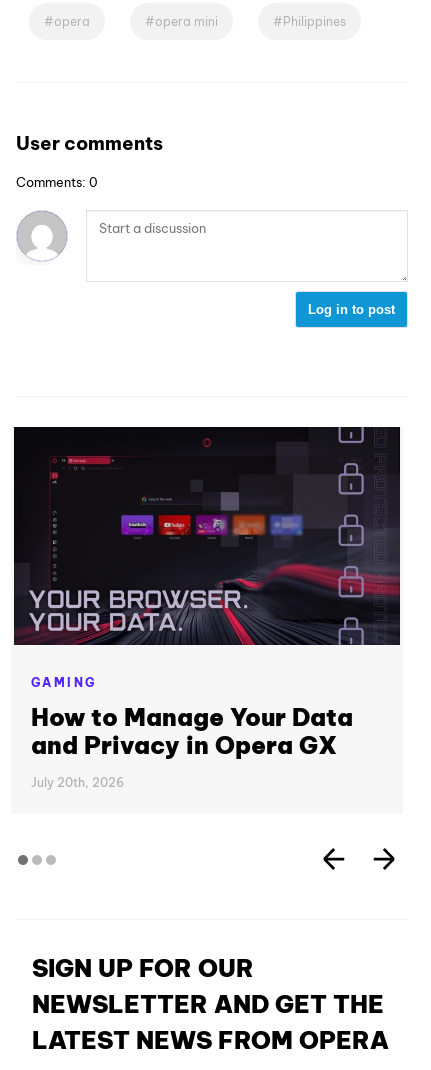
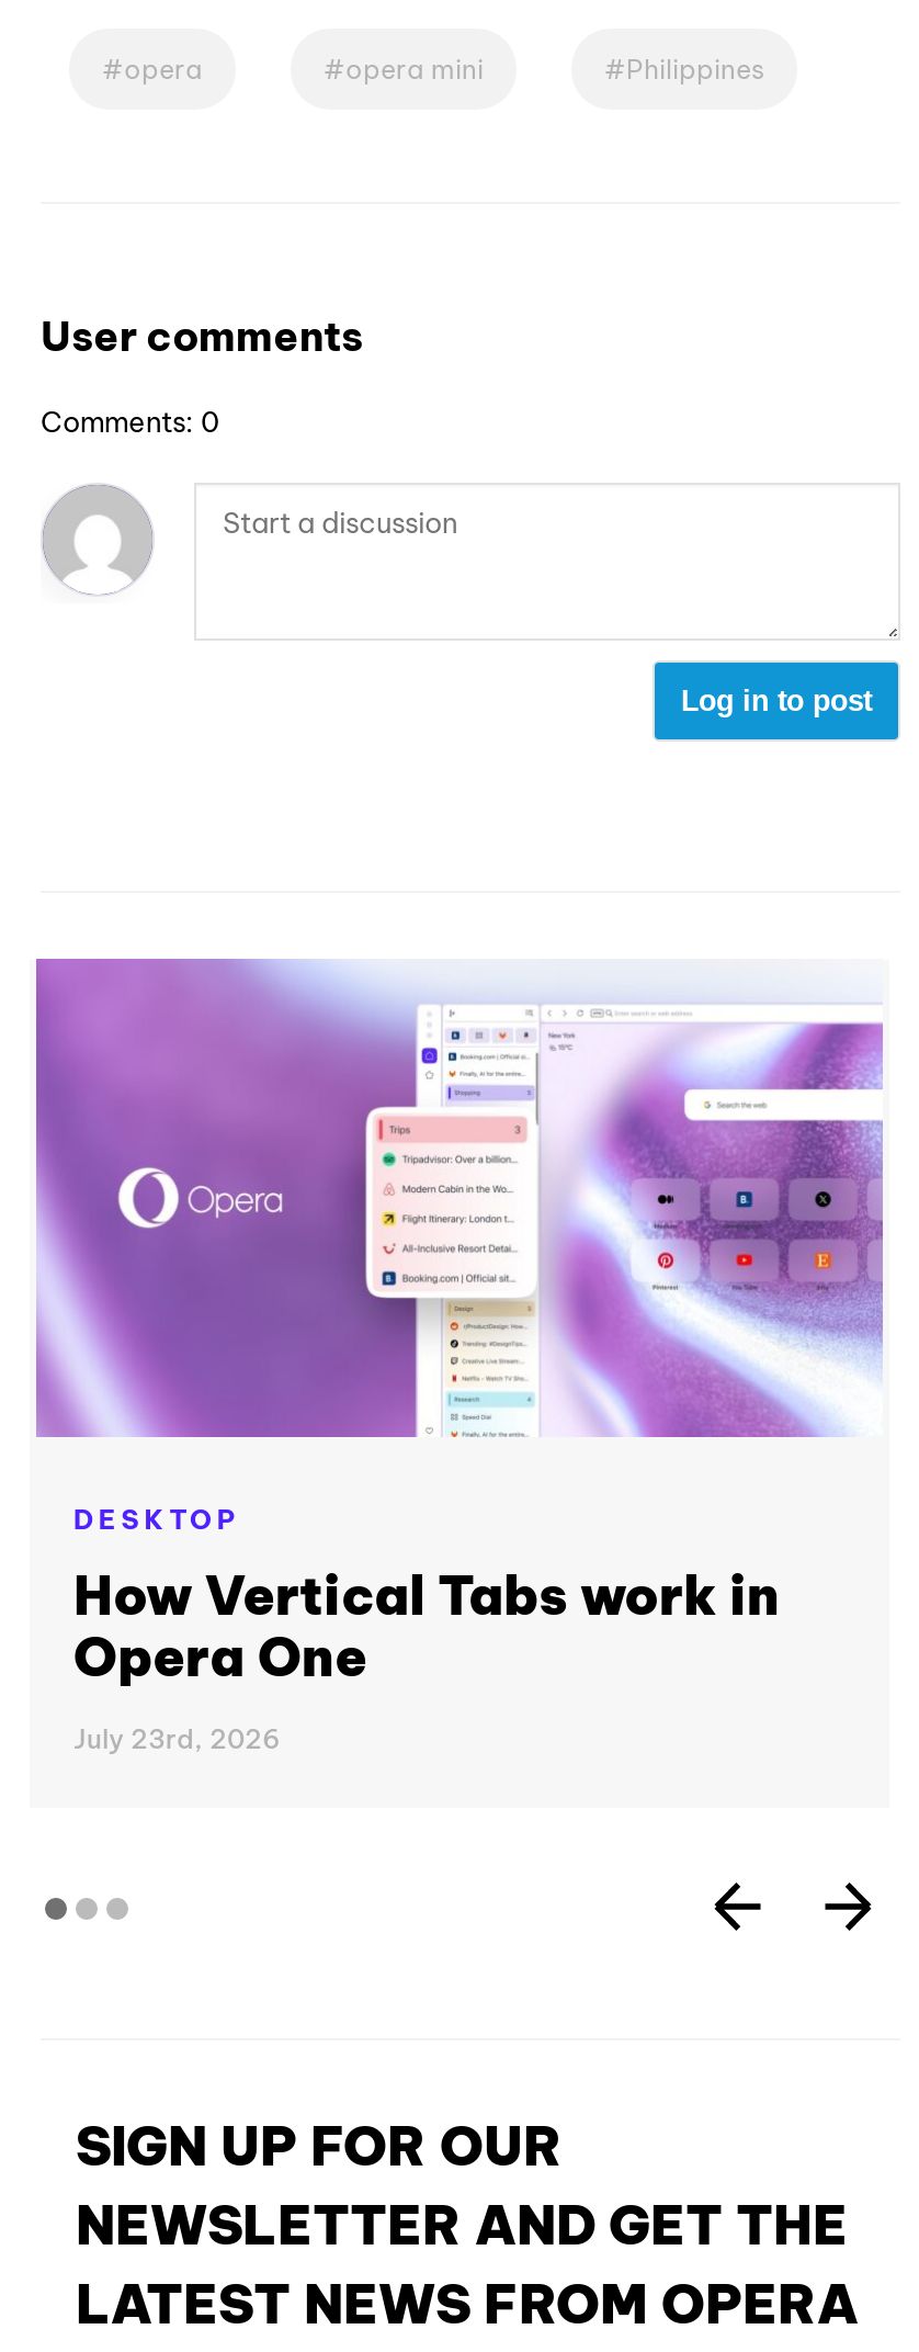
- [image]
- GAMING
- How to Manage Your Data
- and Privacy in Opera GX
+ [image]
+ DESKTOP
+ How Vertical Tabs work in
+ Opera One

- July 20th, 2026
+ July 23rd, 2026
